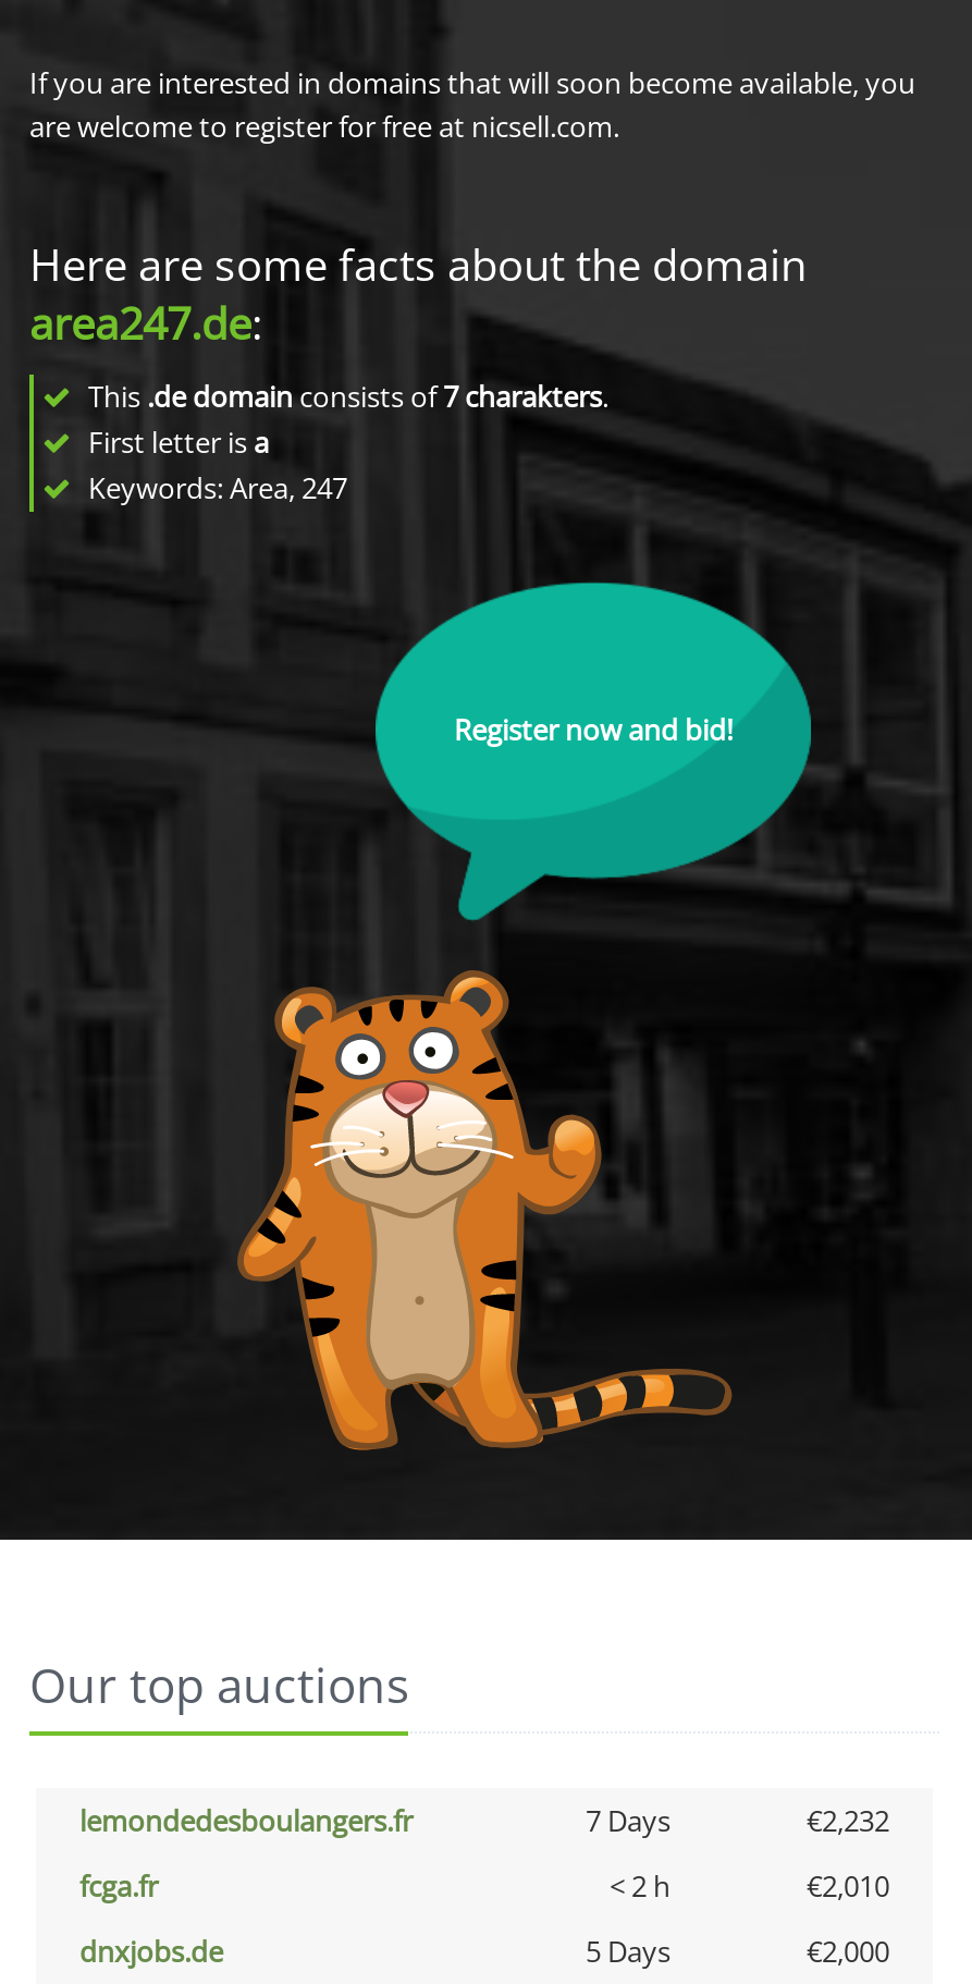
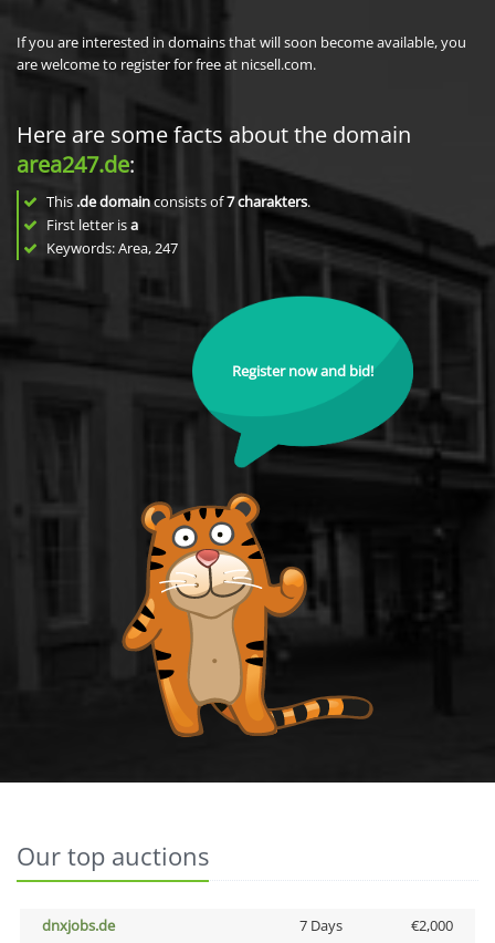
- lemondedesboulangers.fr
- 7 Days
- €2,232
- fcga.fr
- < 2 h
- €2,010

- 5 Days
+ 7 Days
